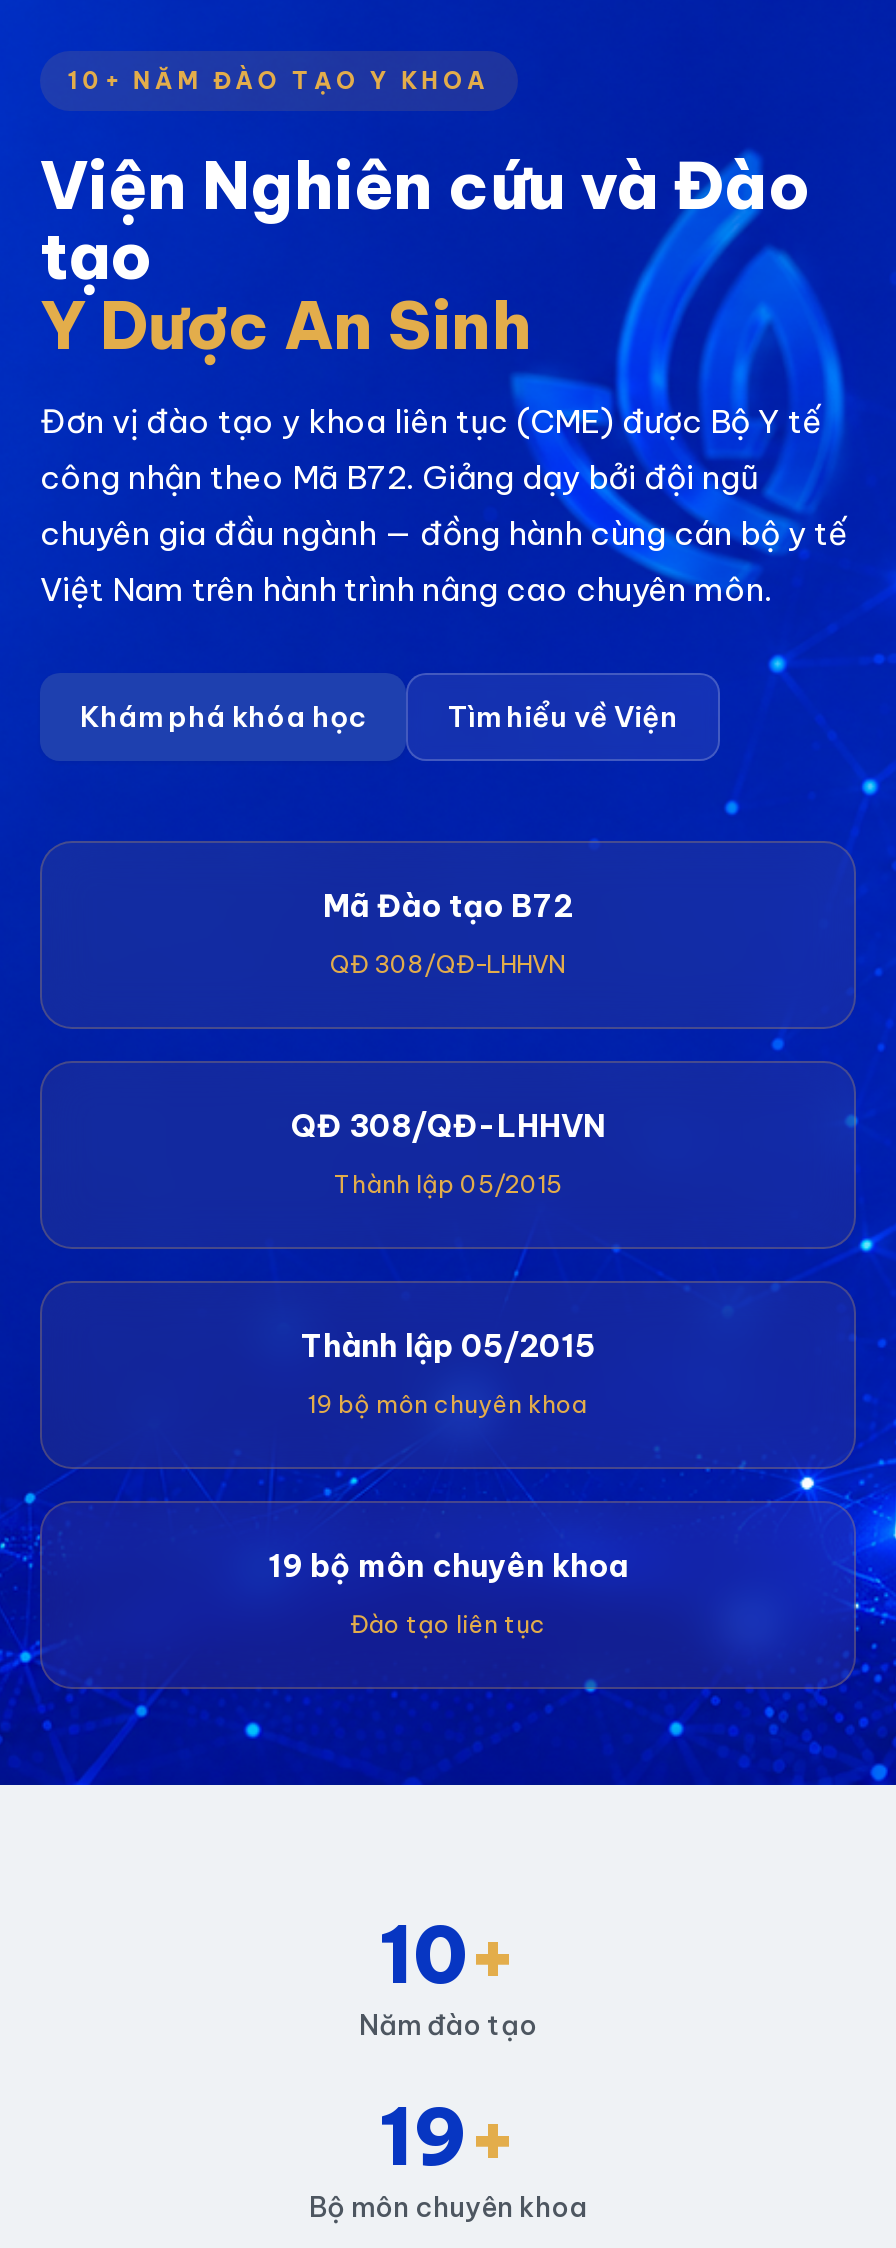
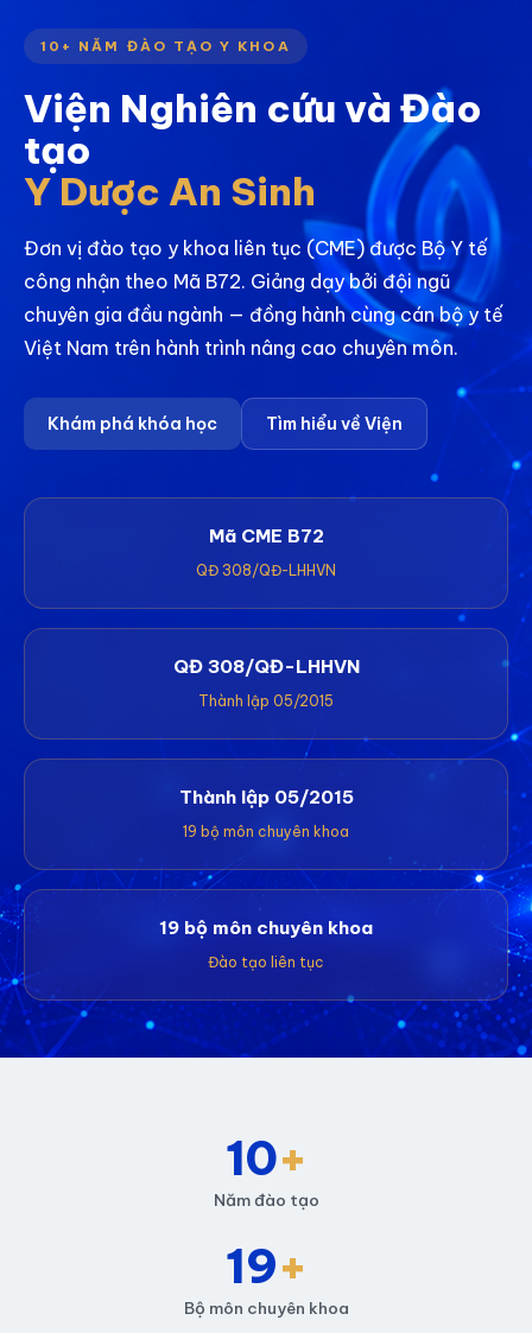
- Mã Đào tạo B72
+ Mã CME B72
